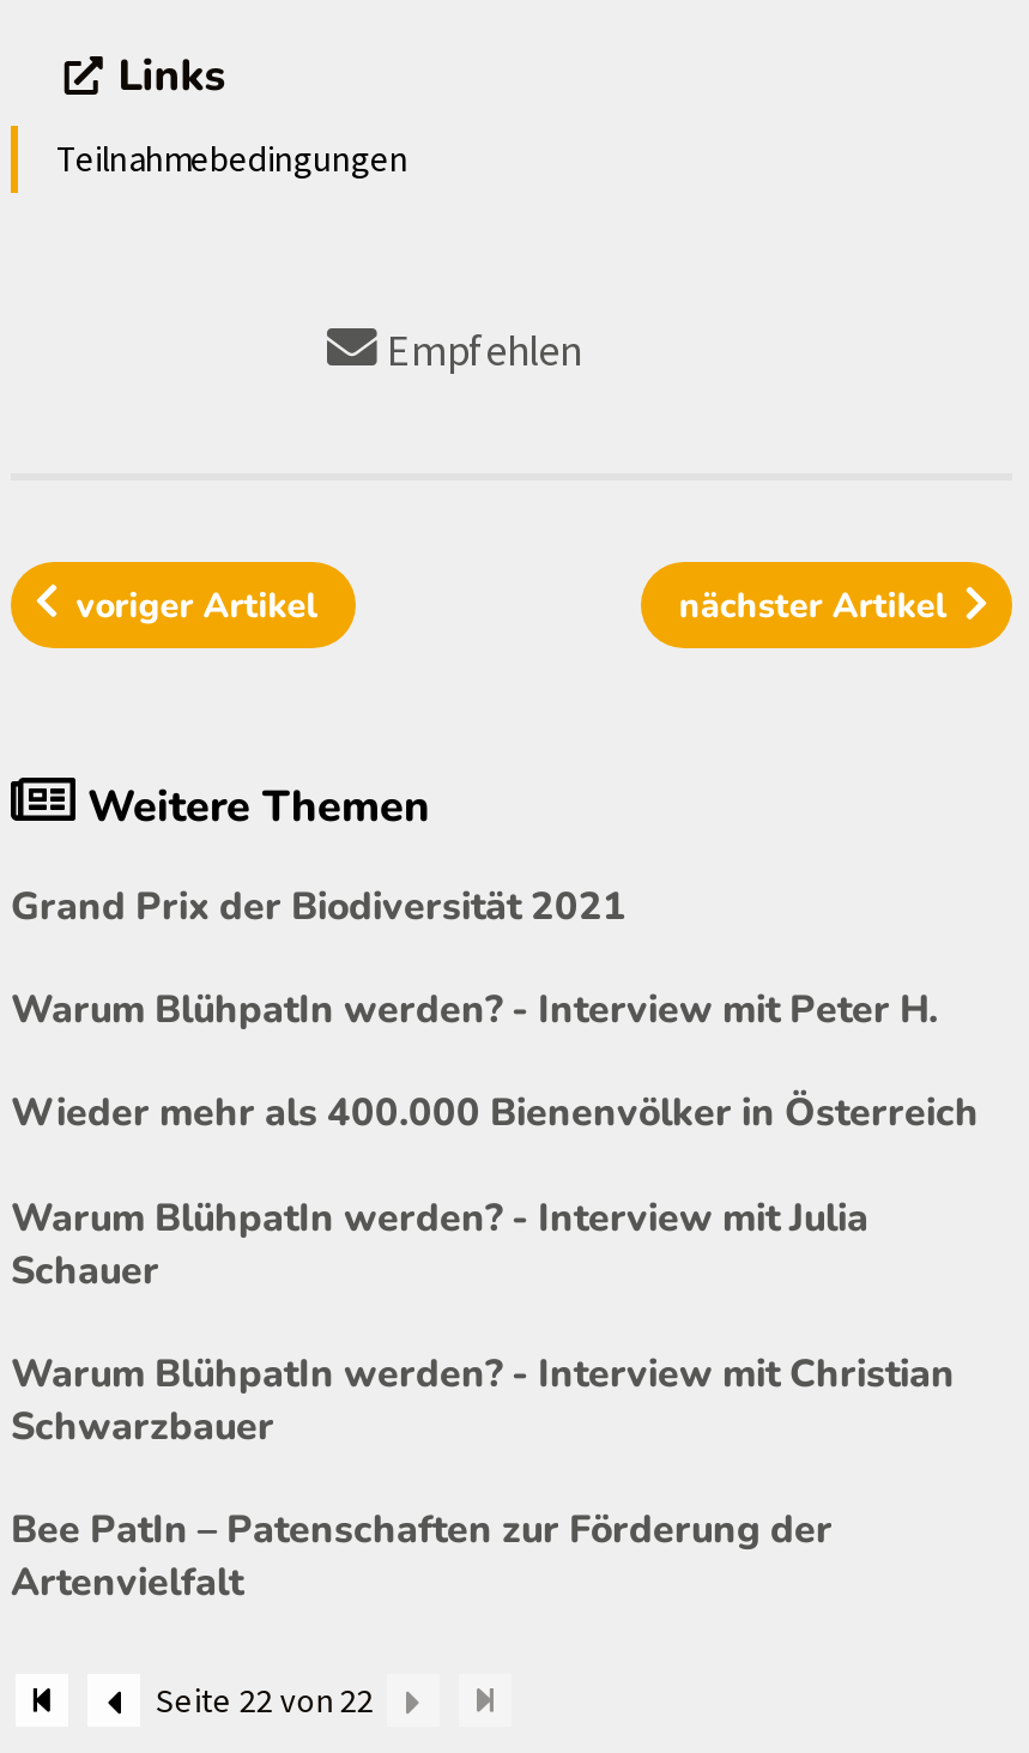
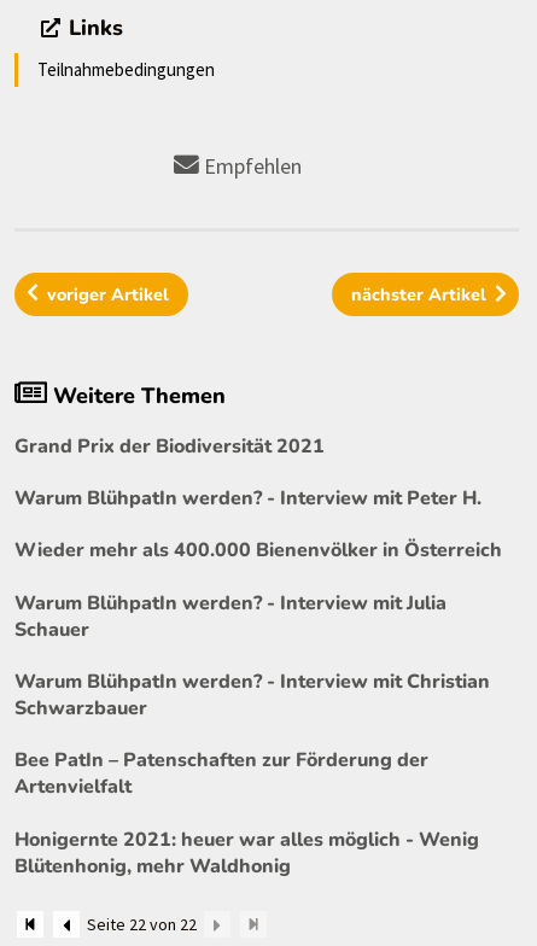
+ Honigernte 2021: heuer war alles möglich - Wenig
+ Blütenhonig, mehr Waldhonig
